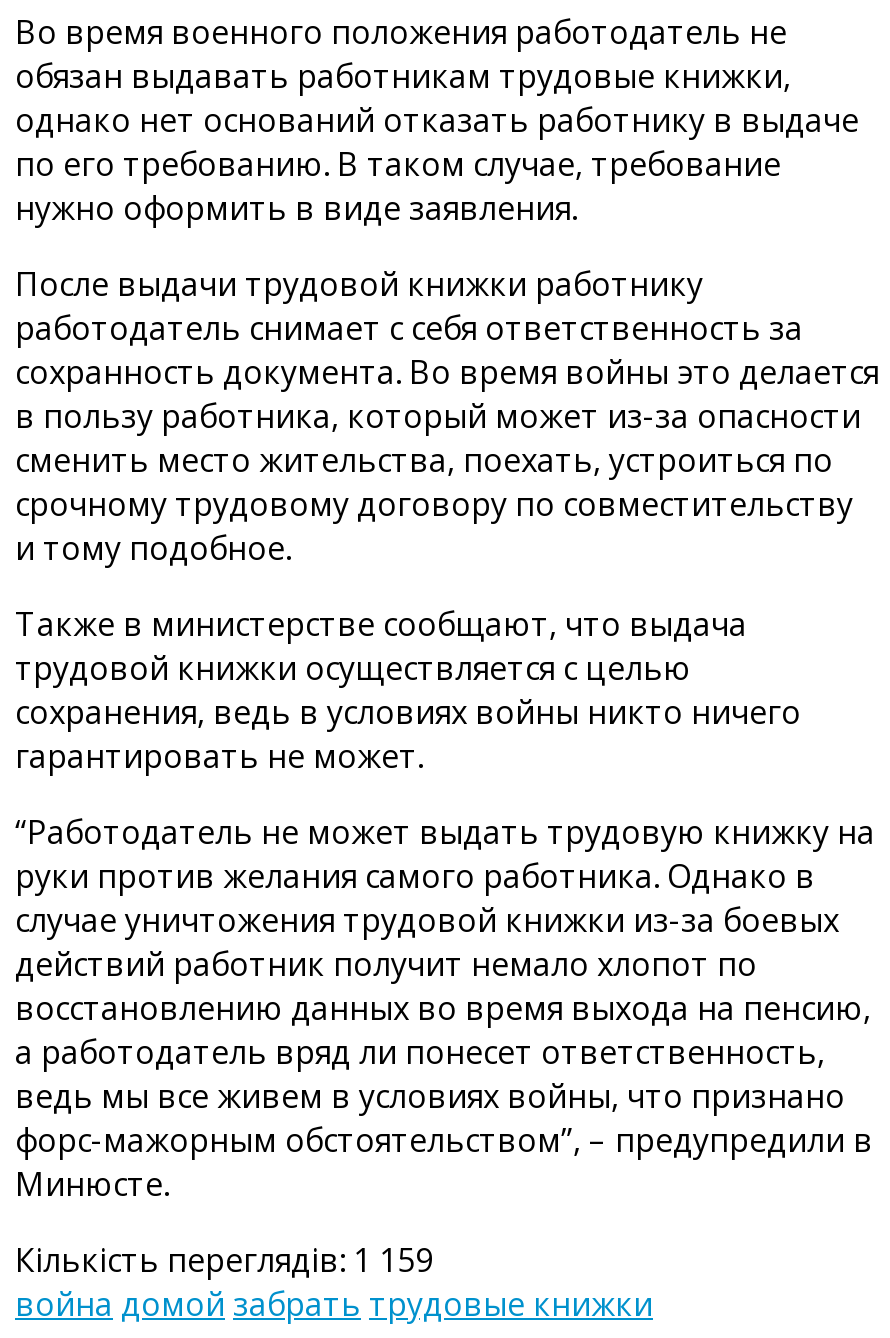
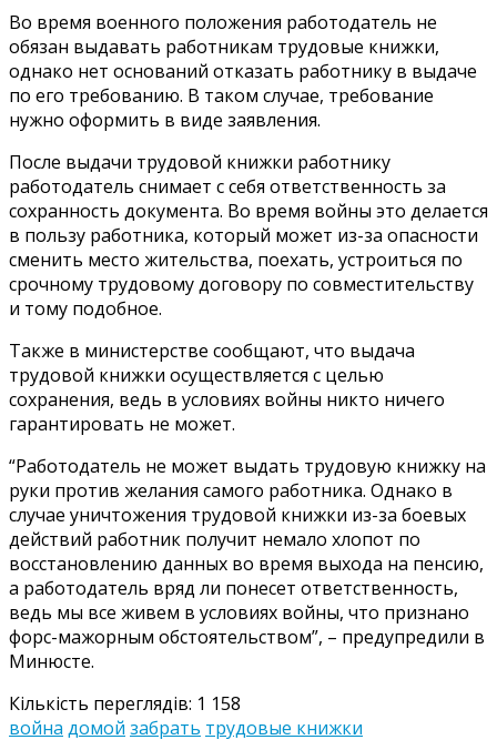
- Кількість переглядів: 1 159
+ Кількість переглядів: 1 158
